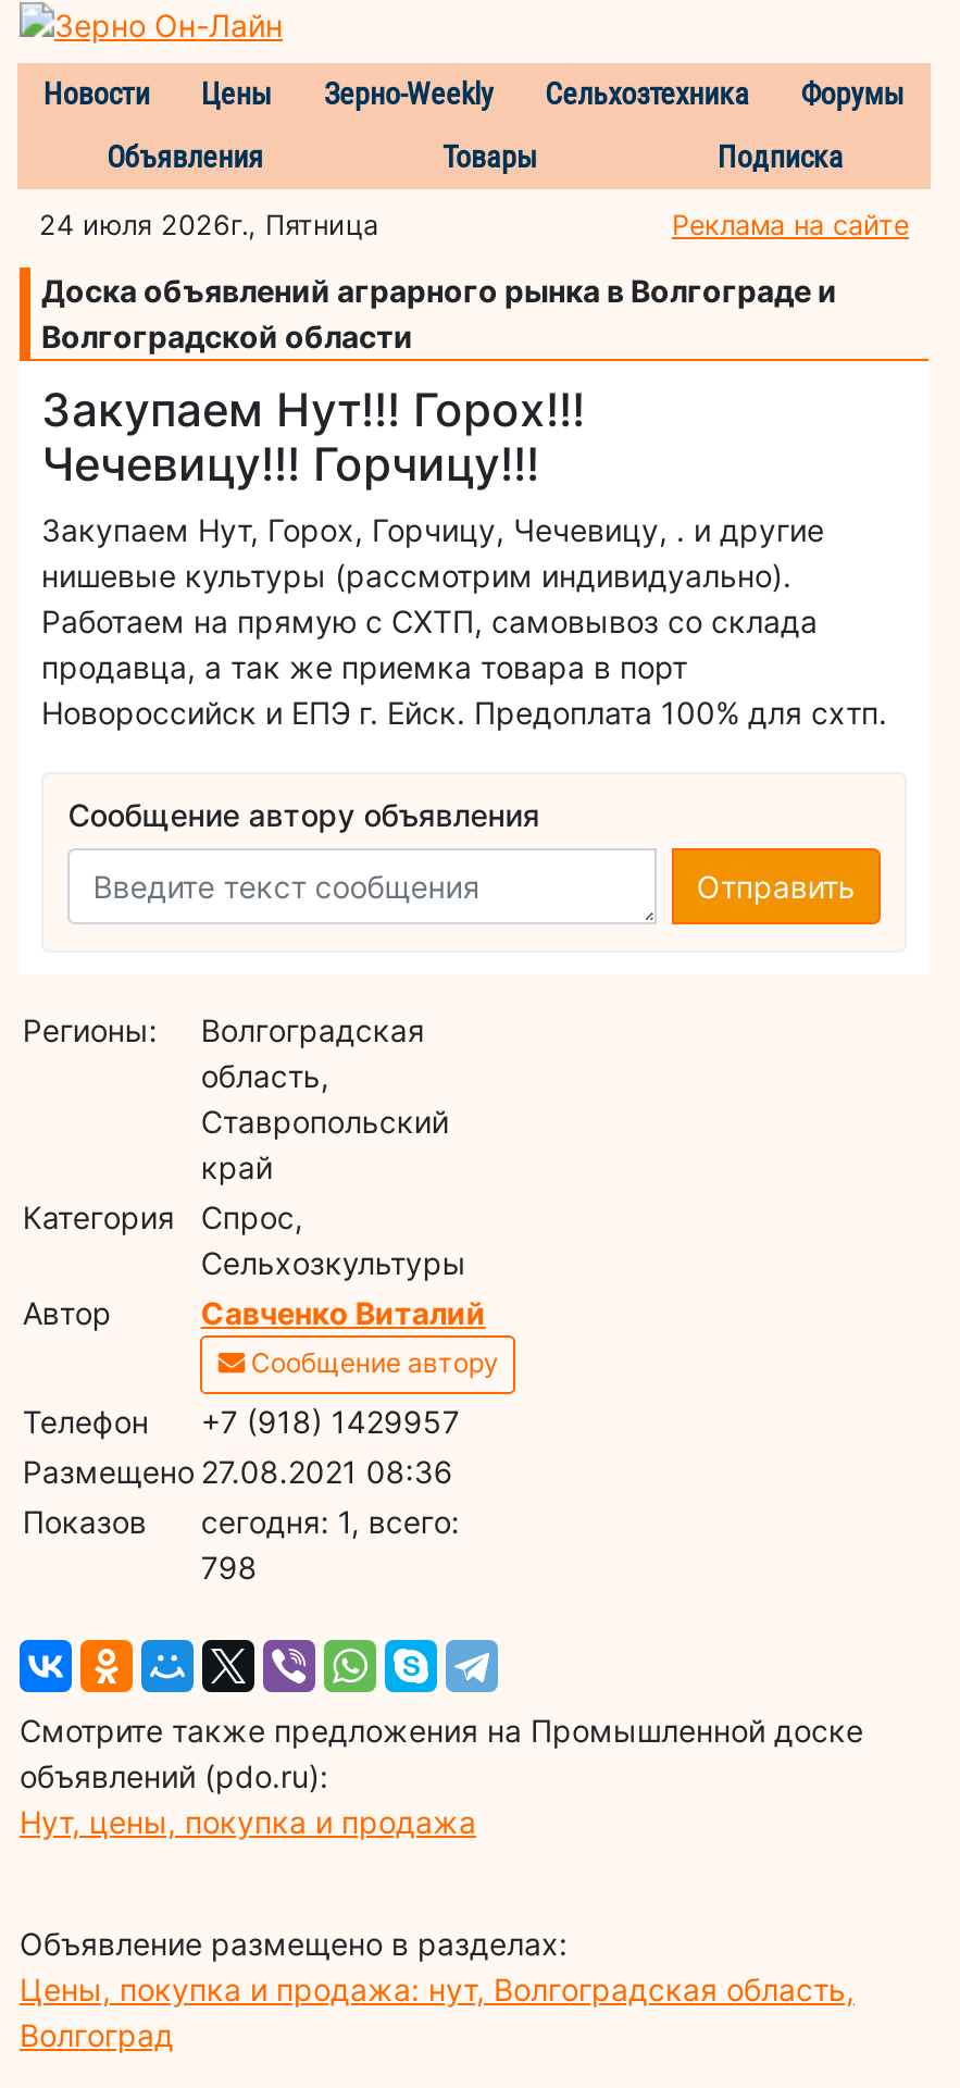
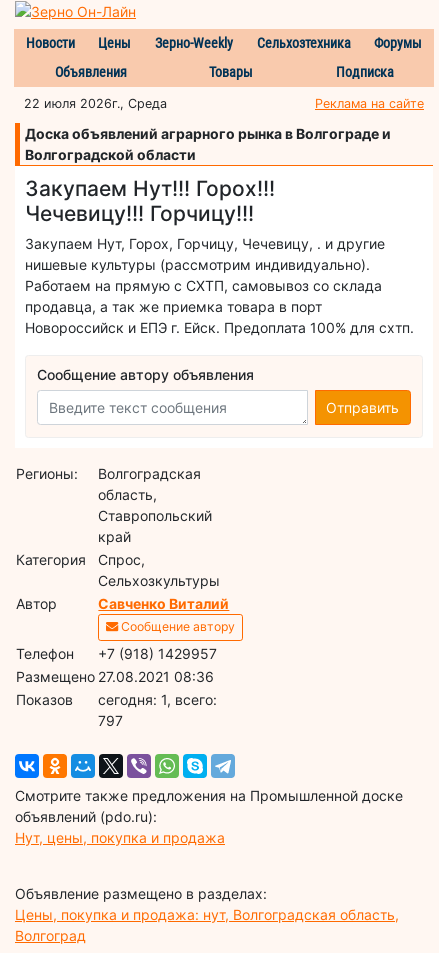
- 24 июля 2026г., Пятница
+ 22 июля 2026г., Среда

- 798
+ 797
